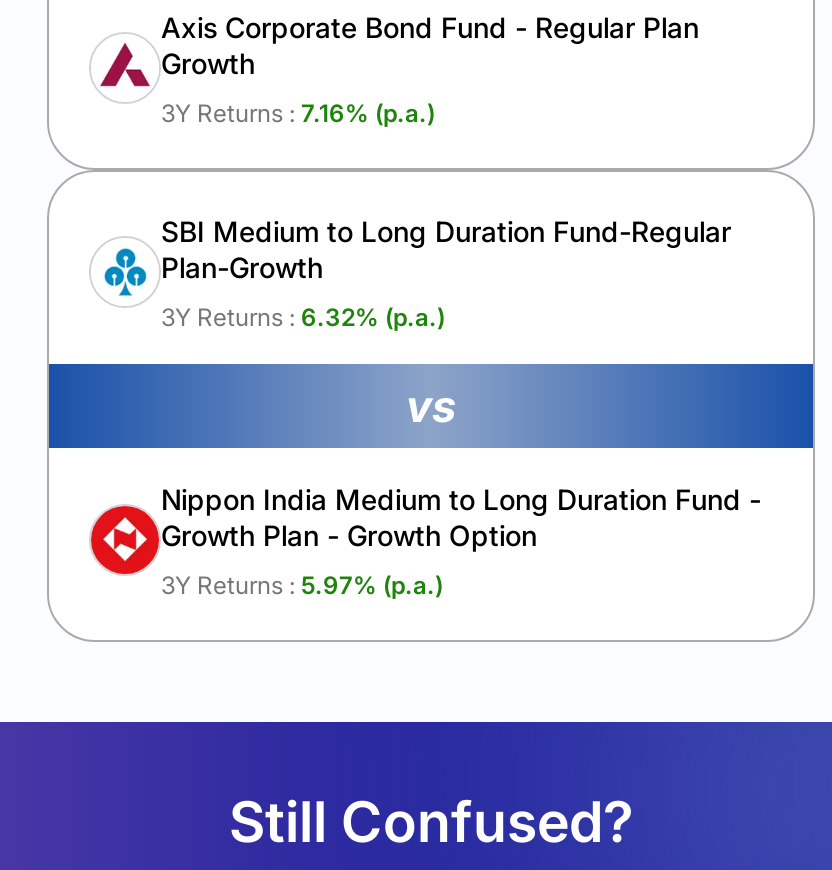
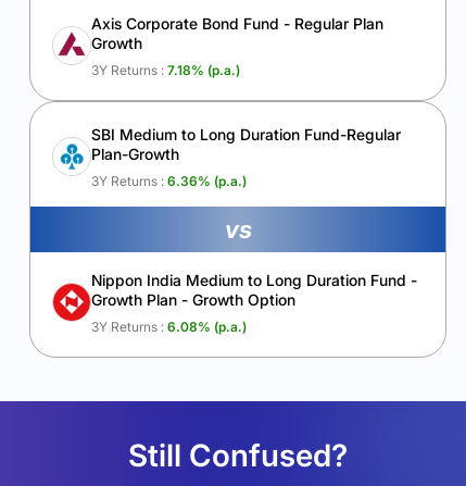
- 3Y Returns : 7.16% (p.a.)
+ 3Y Returns : 7.18% (p.a.)

- 3Y Returns : 6.32% (p.a.)
+ 3Y Returns : 6.36% (p.a.)

- 3Y Returns : 5.97% (p.a.)
+ 3Y Returns : 6.08% (p.a.)
